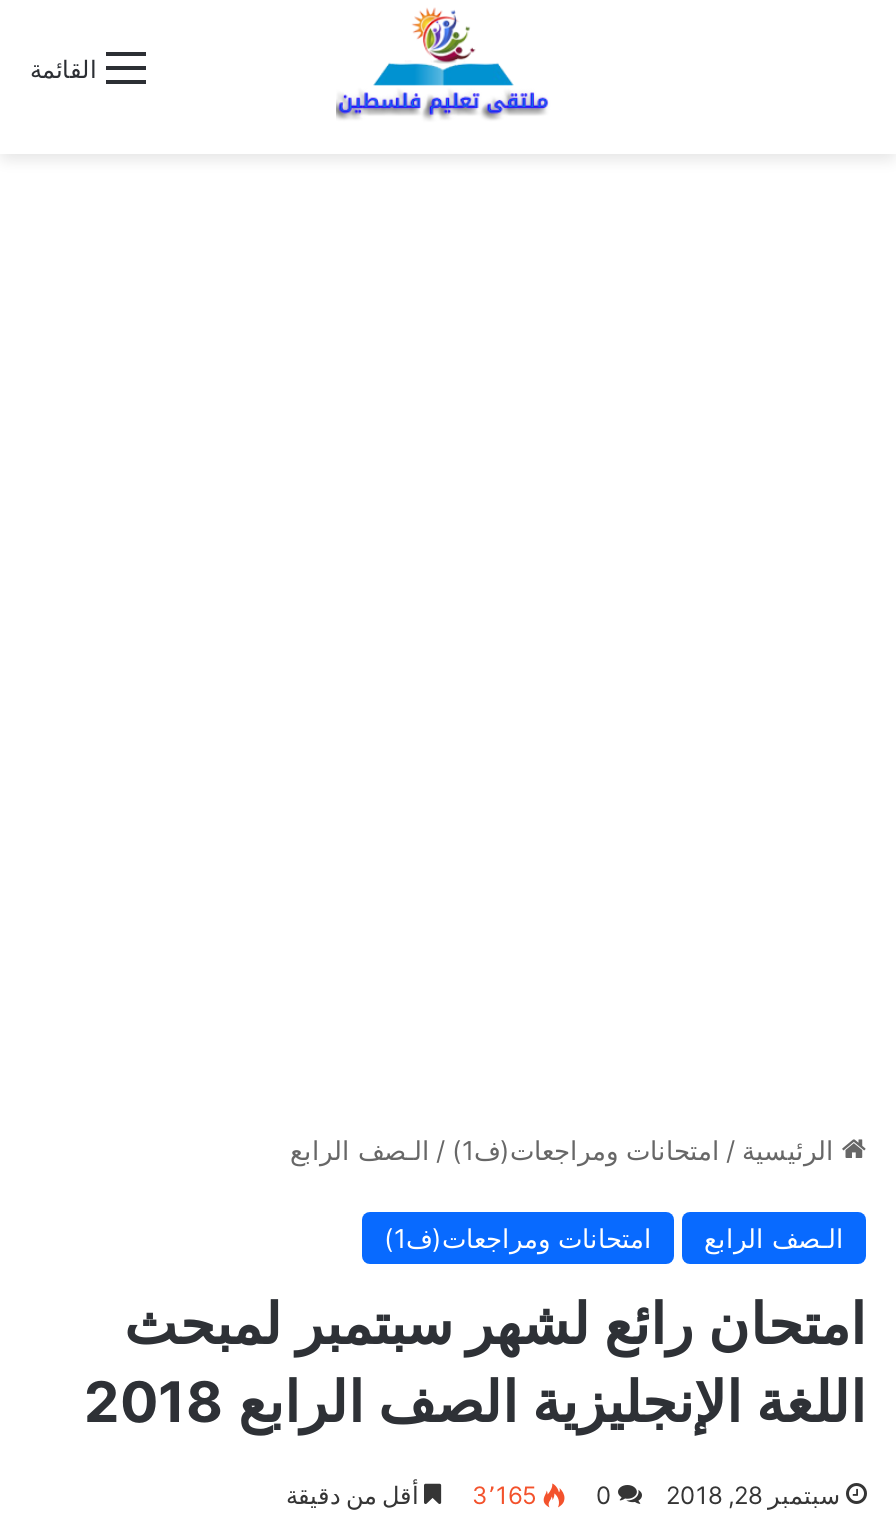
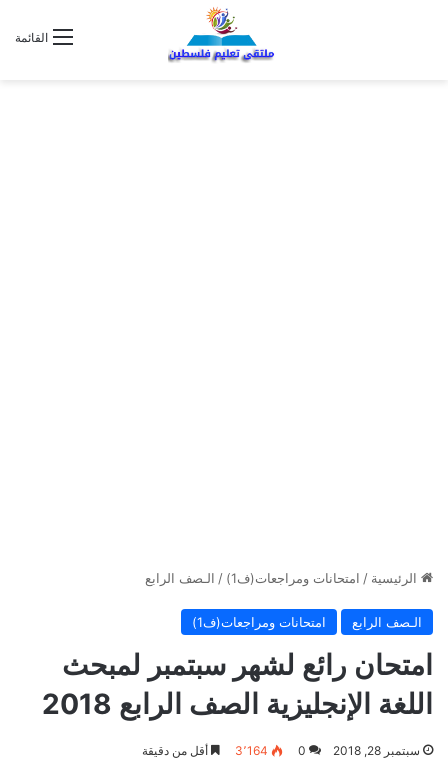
- 3٬165
+ 3٬164
